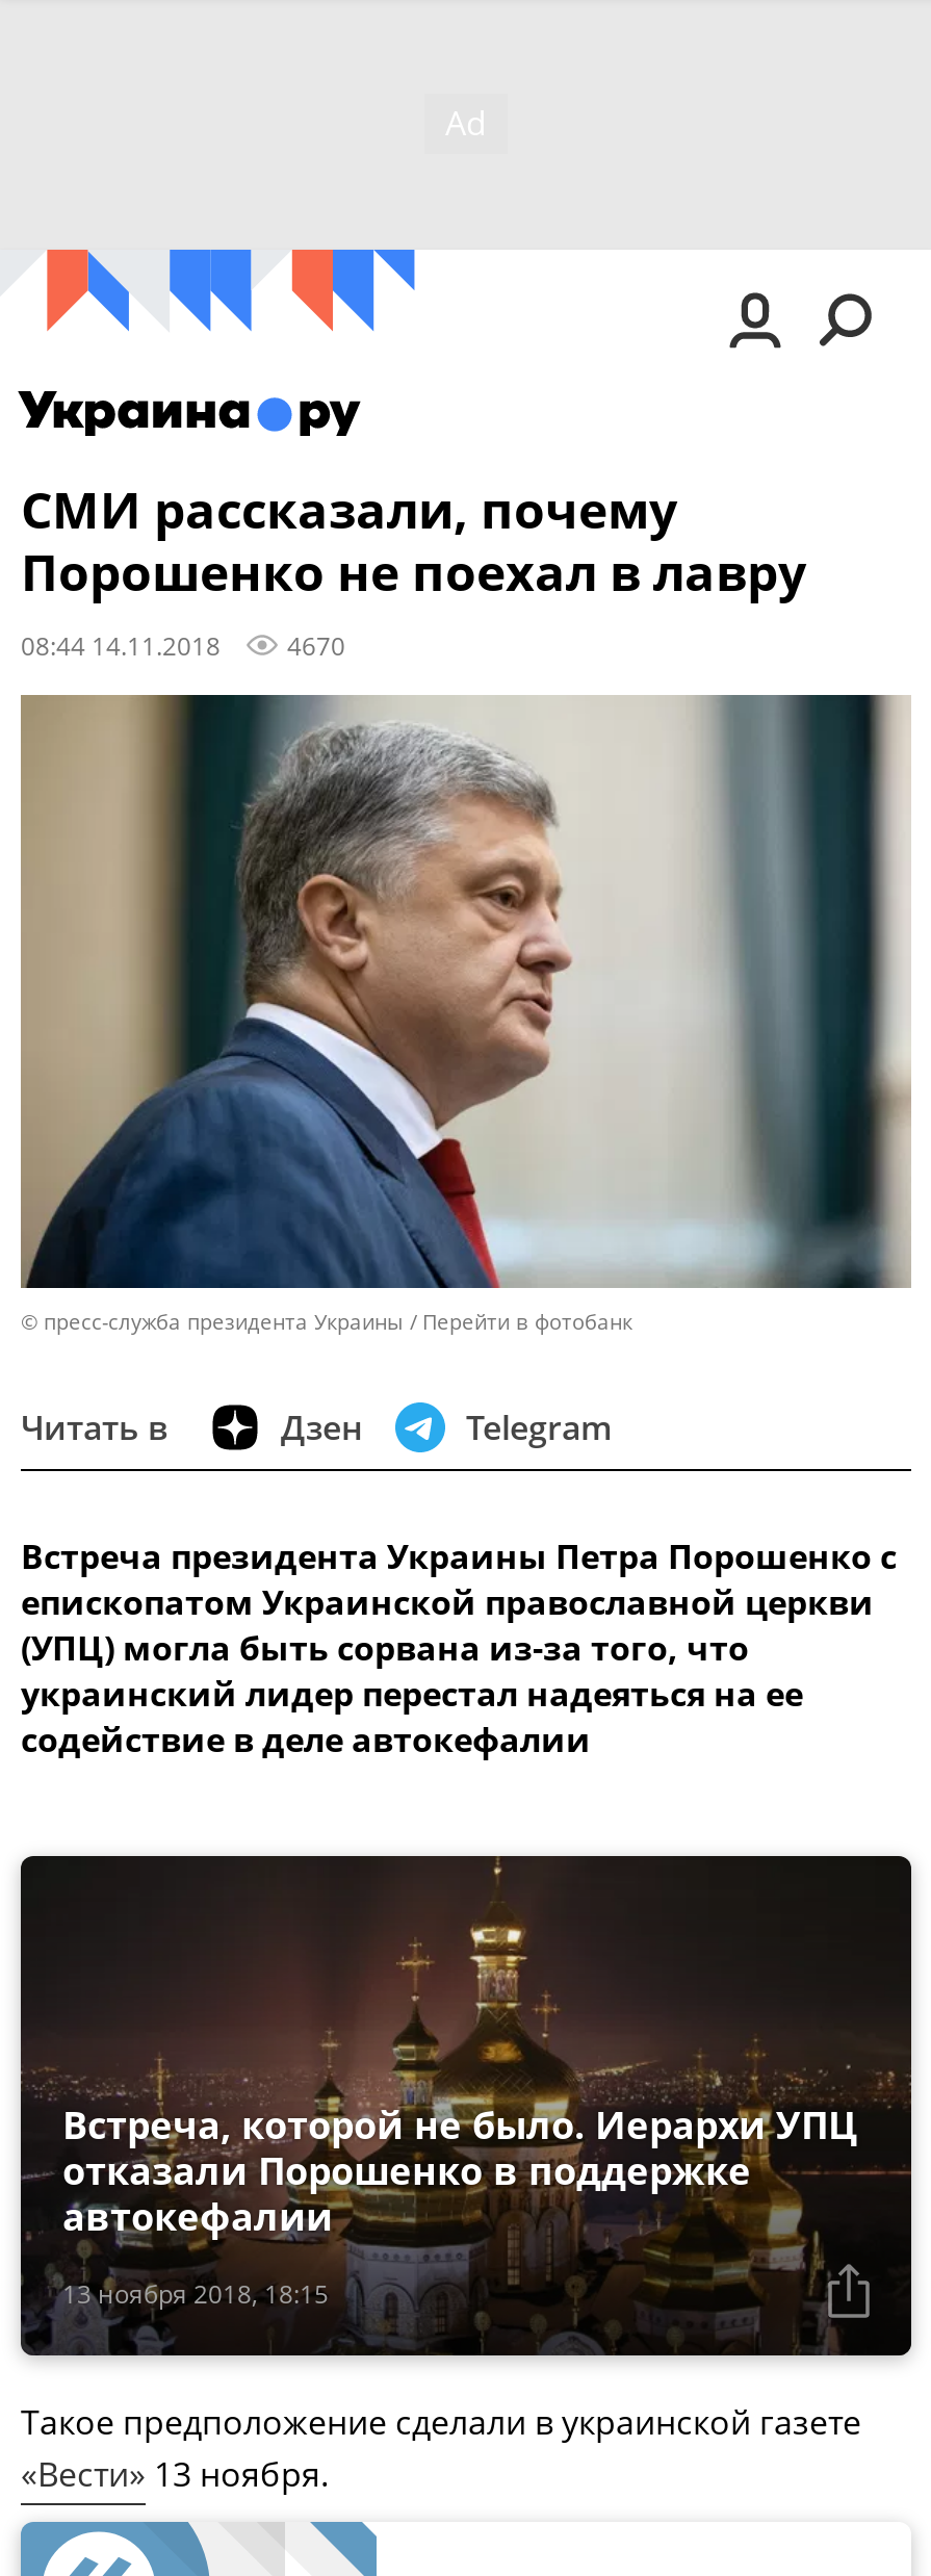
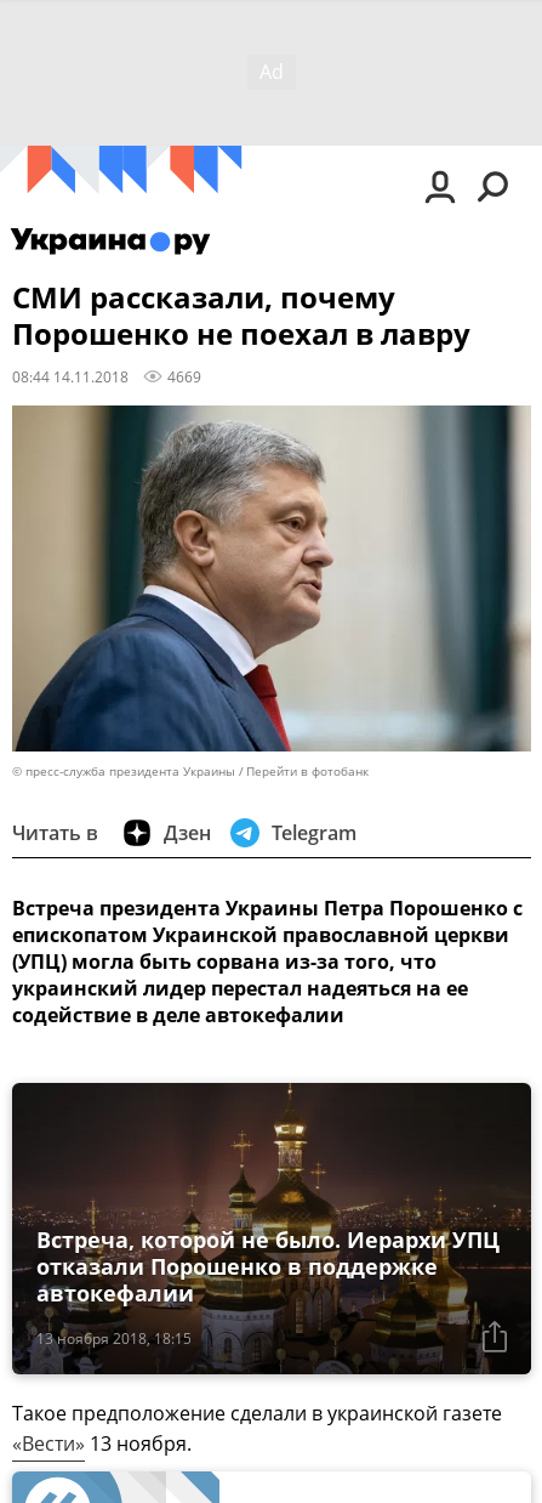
- 08:44 14.11.2018 4670
+ 08:44 14.11.2018 4669
